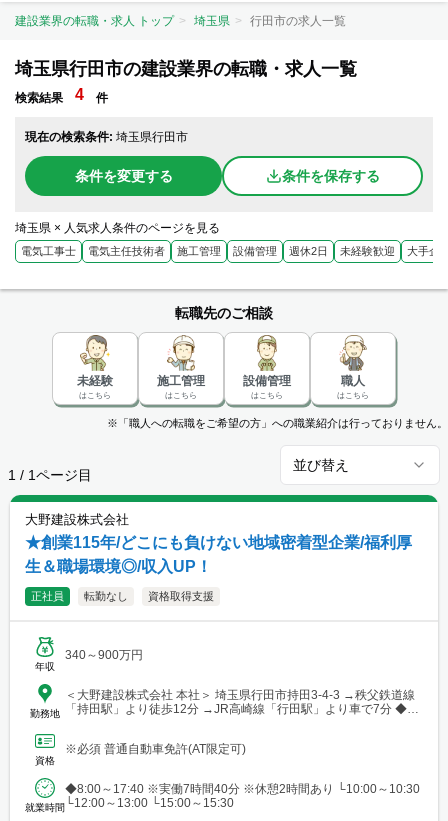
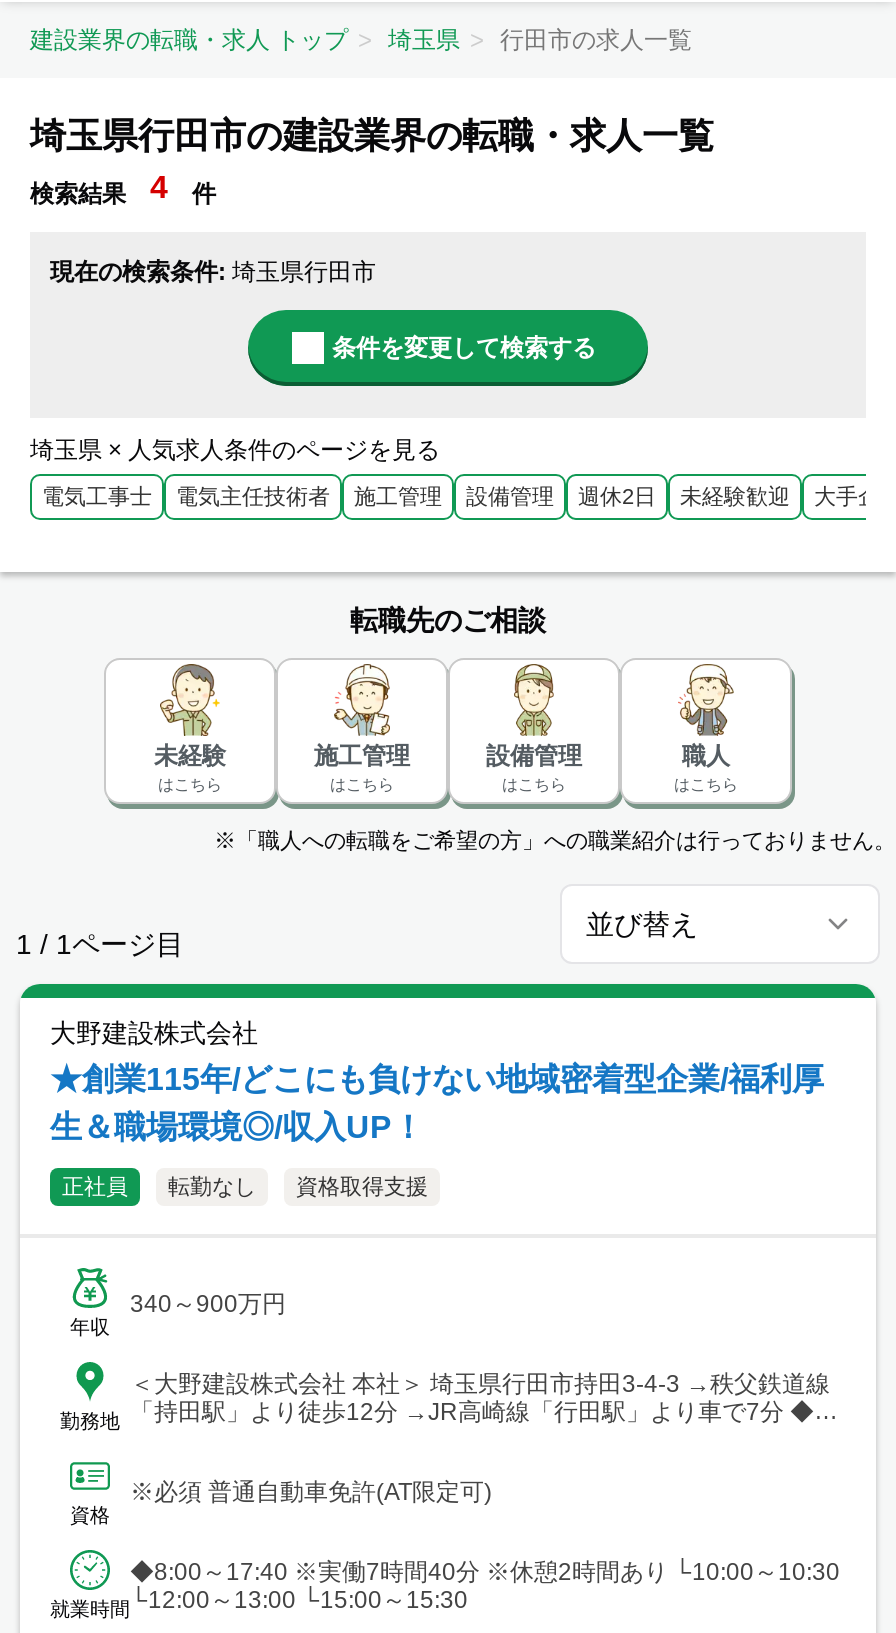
- 条件を変更する
- 条件を保存する
+ 条件を変更して検索する
